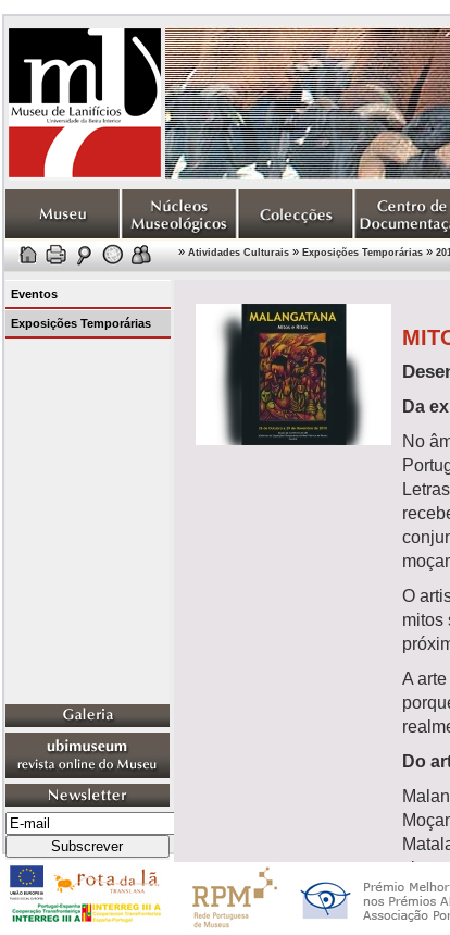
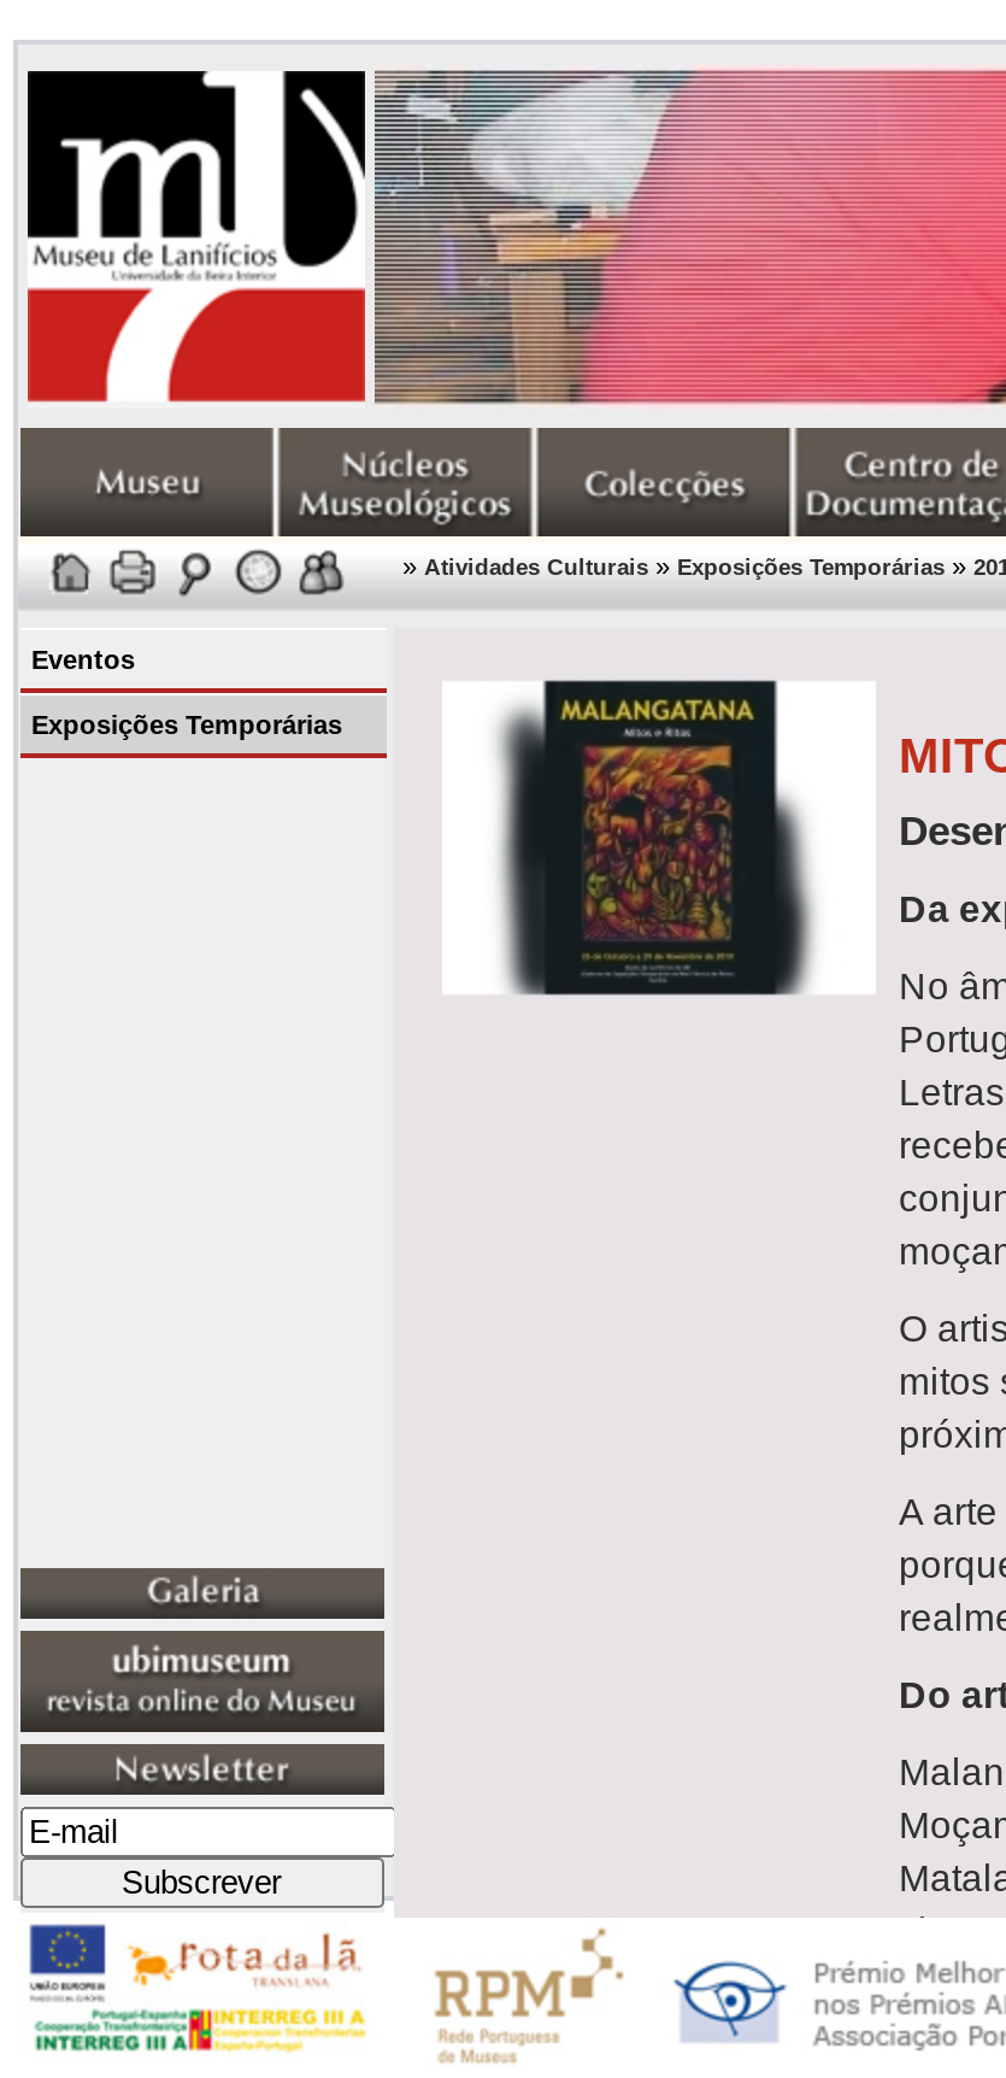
- [image]
+ [image]
